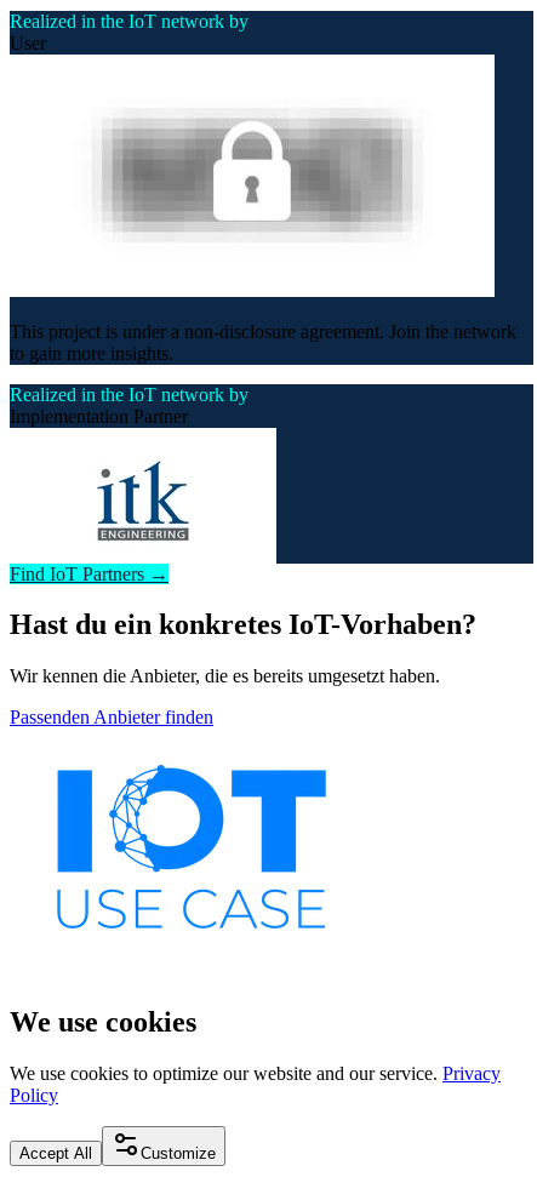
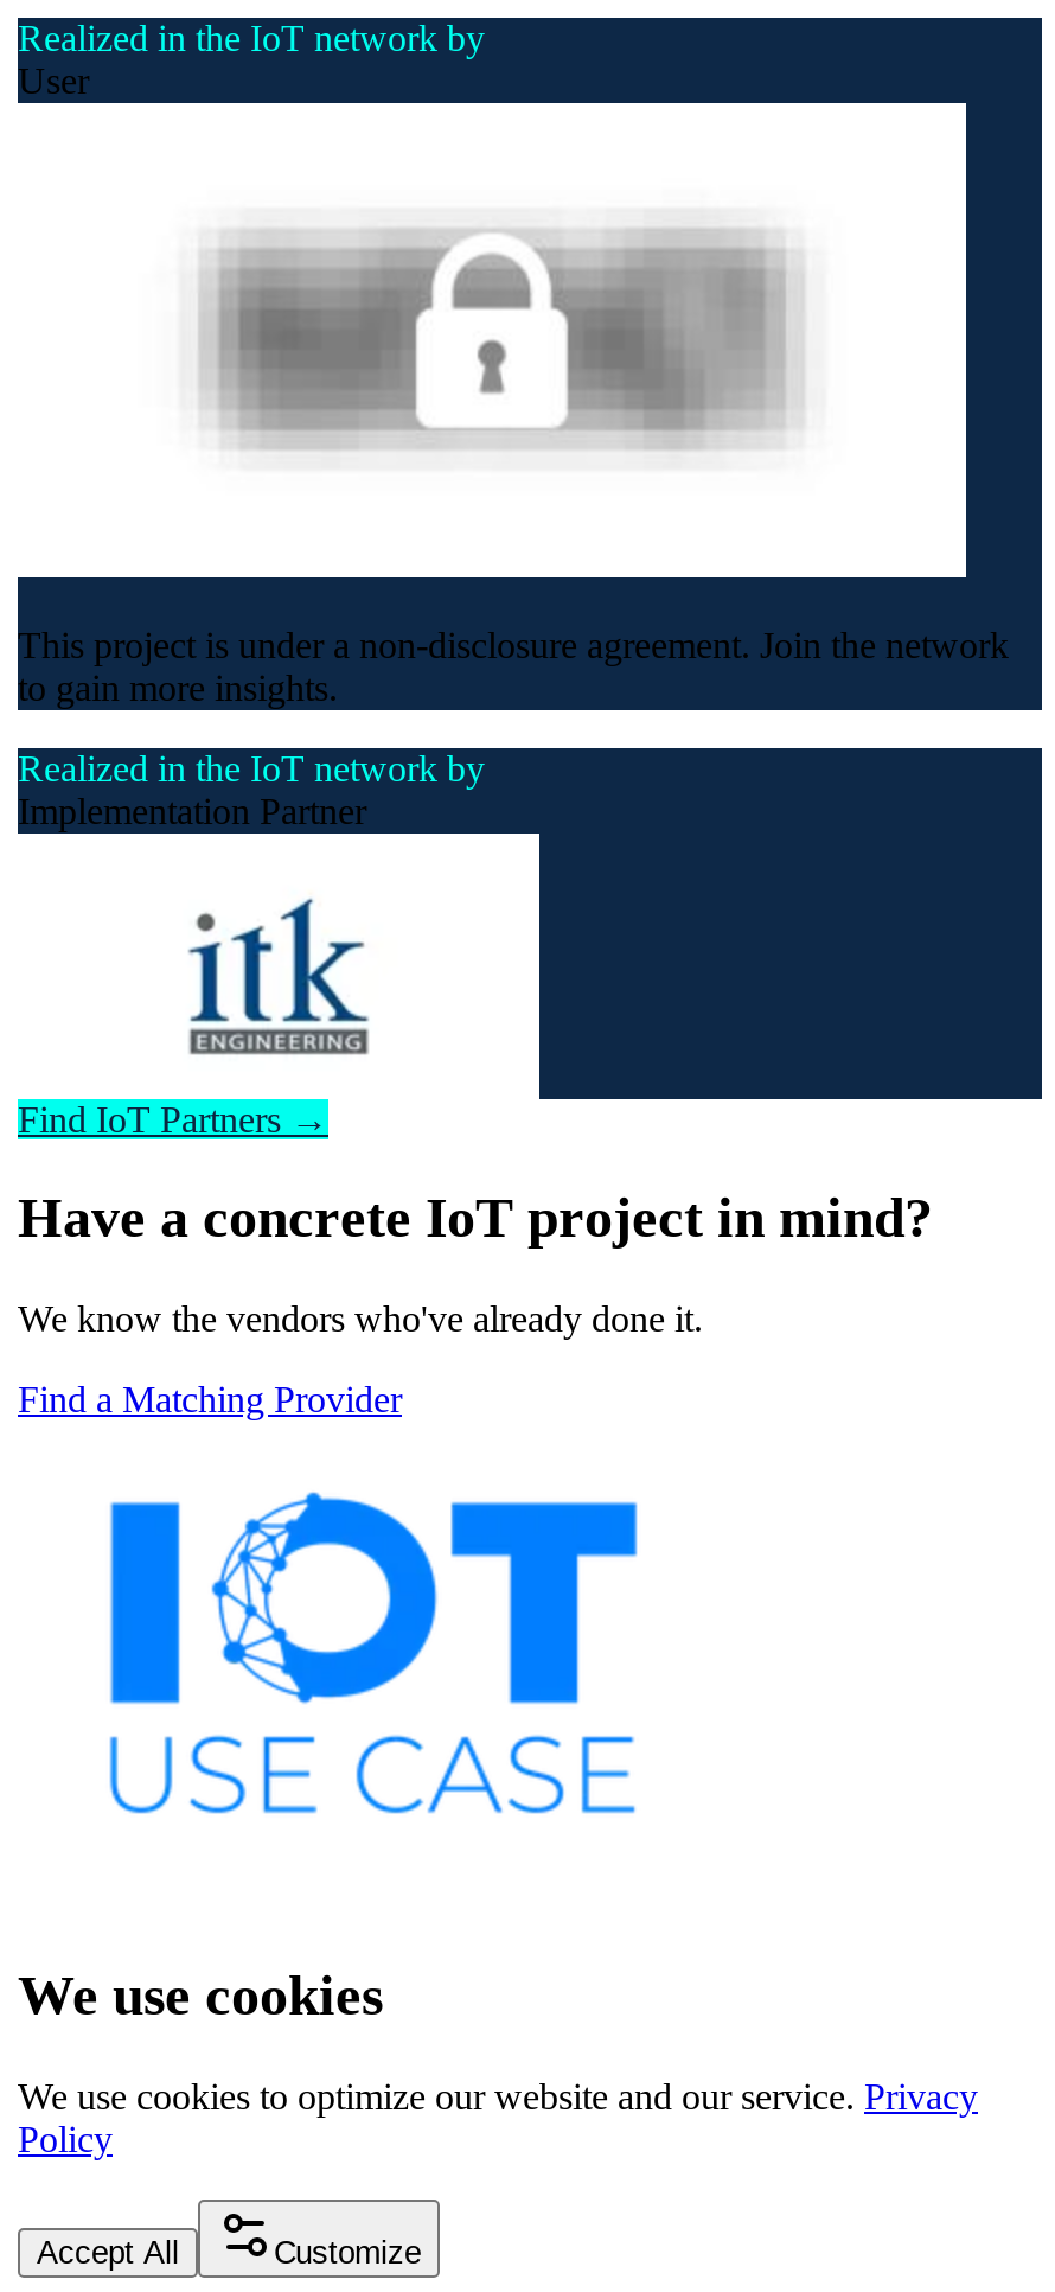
- Hast du ein konkretes IoT-Vorhaben?
+ Have a concrete IoT project in mind?

- Wir kennen die Anbieter, die es bereits umgesetzt haben.
+ We know the vendors who've already done it.

- Passenden Anbieter finden
+ Find a Matching Provider
